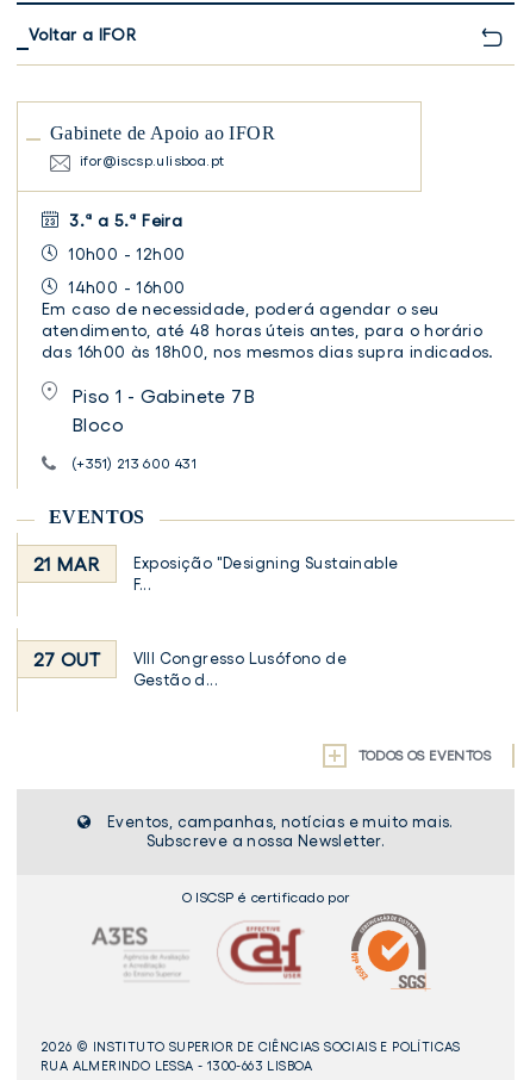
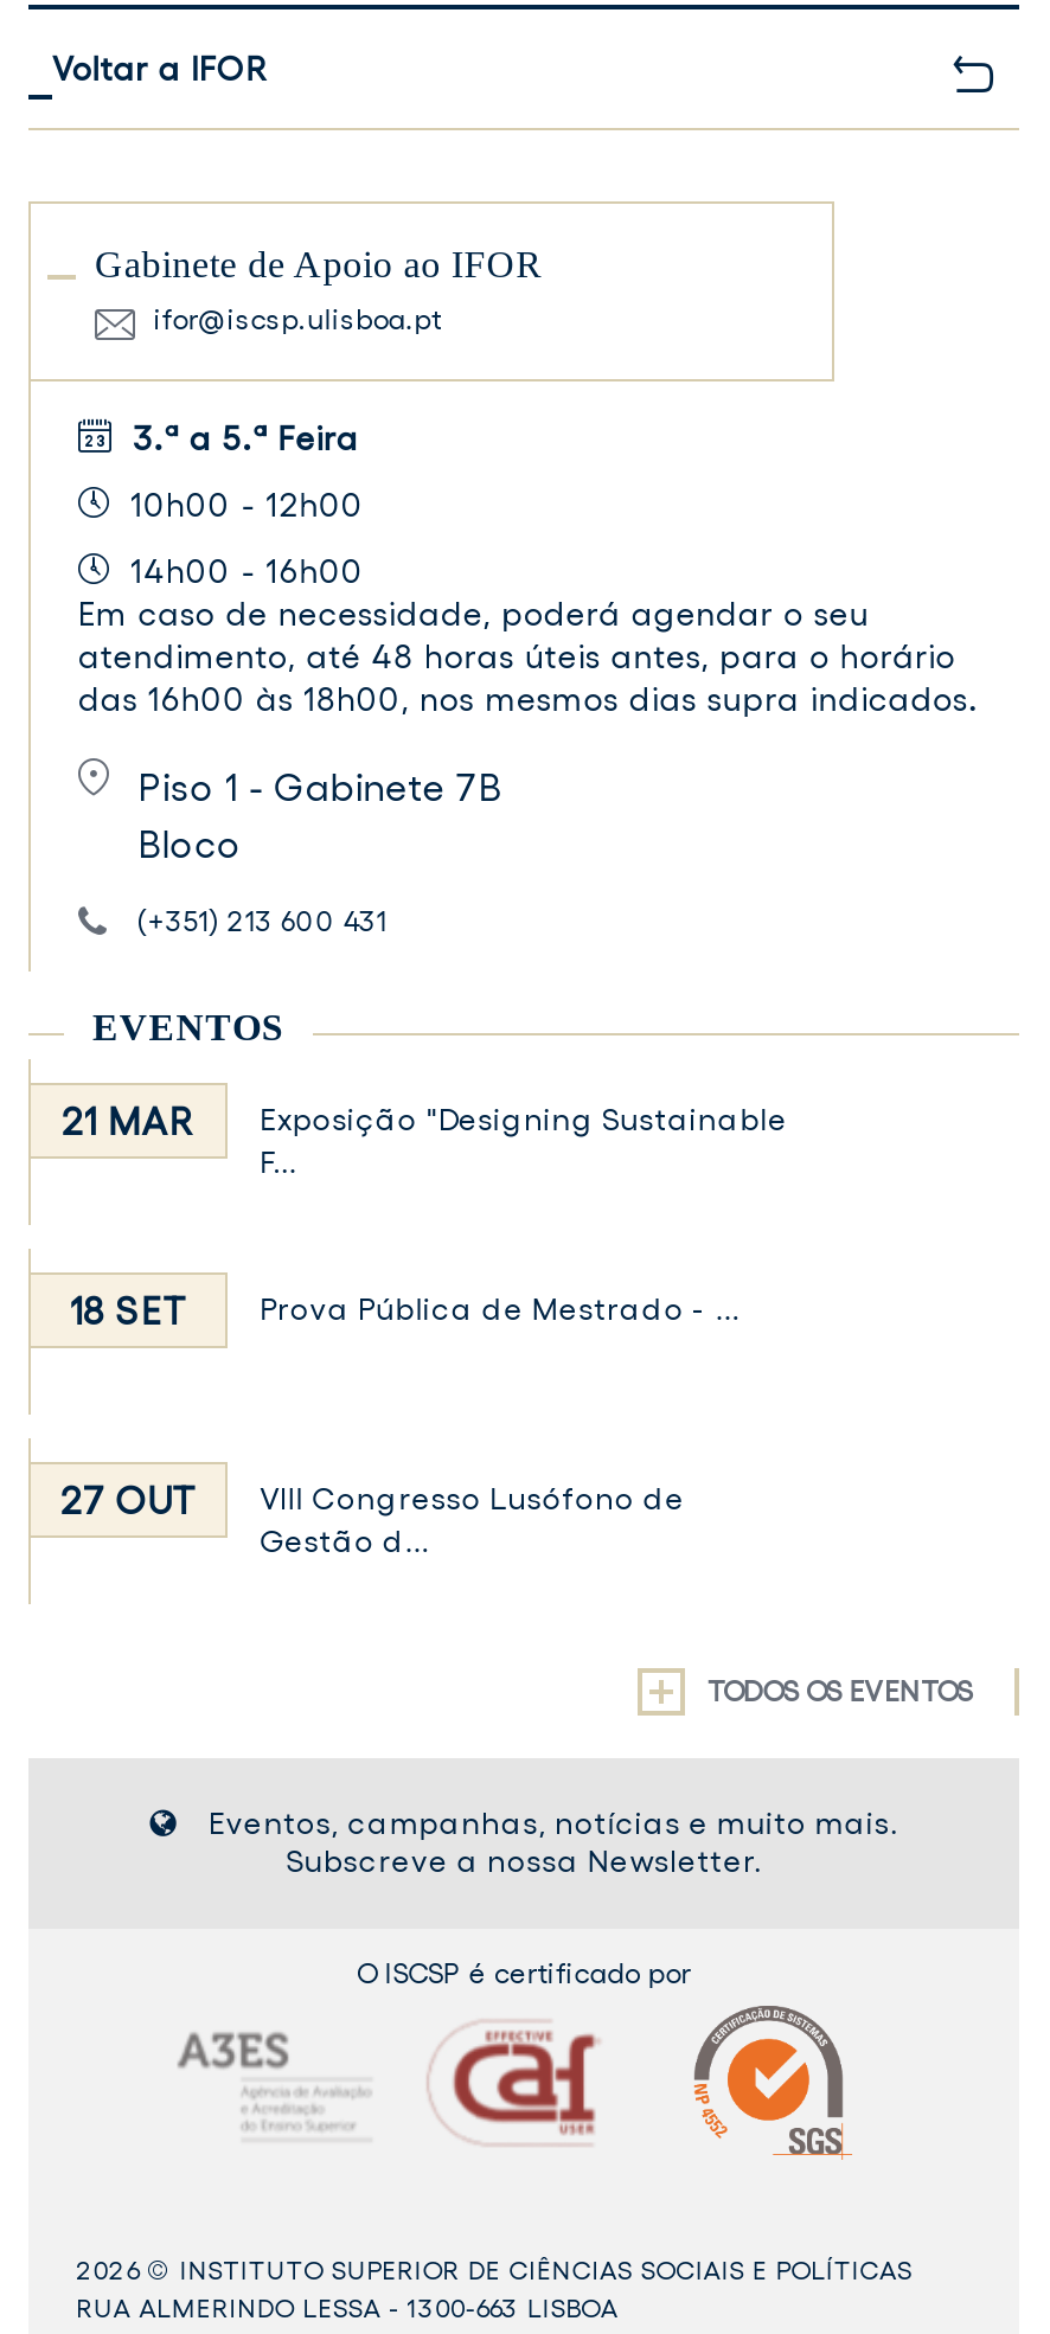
+ 18 SET
+ Prova Pública de Mestrado - ...
